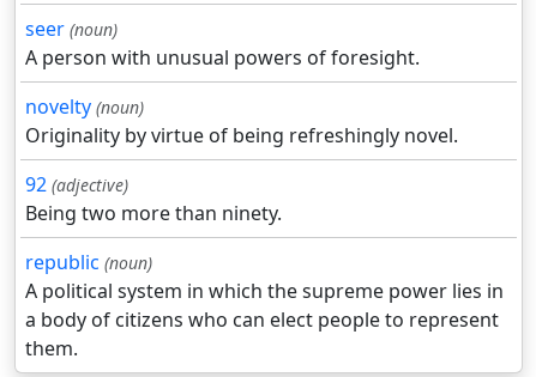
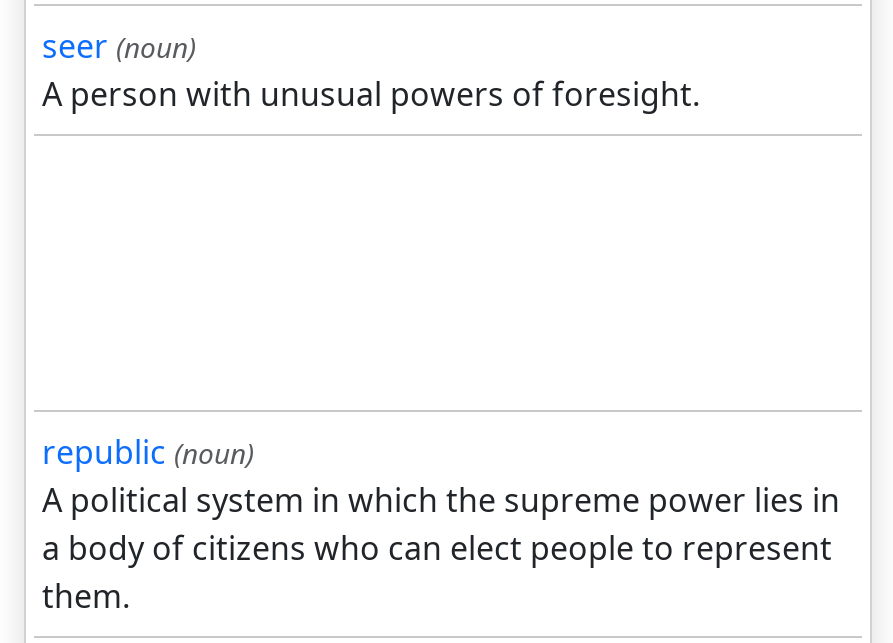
- novelty (noun)
- Originality by virtue of being refreshingly novel.
- 92 (adjective)
- Being two more than ninety.
